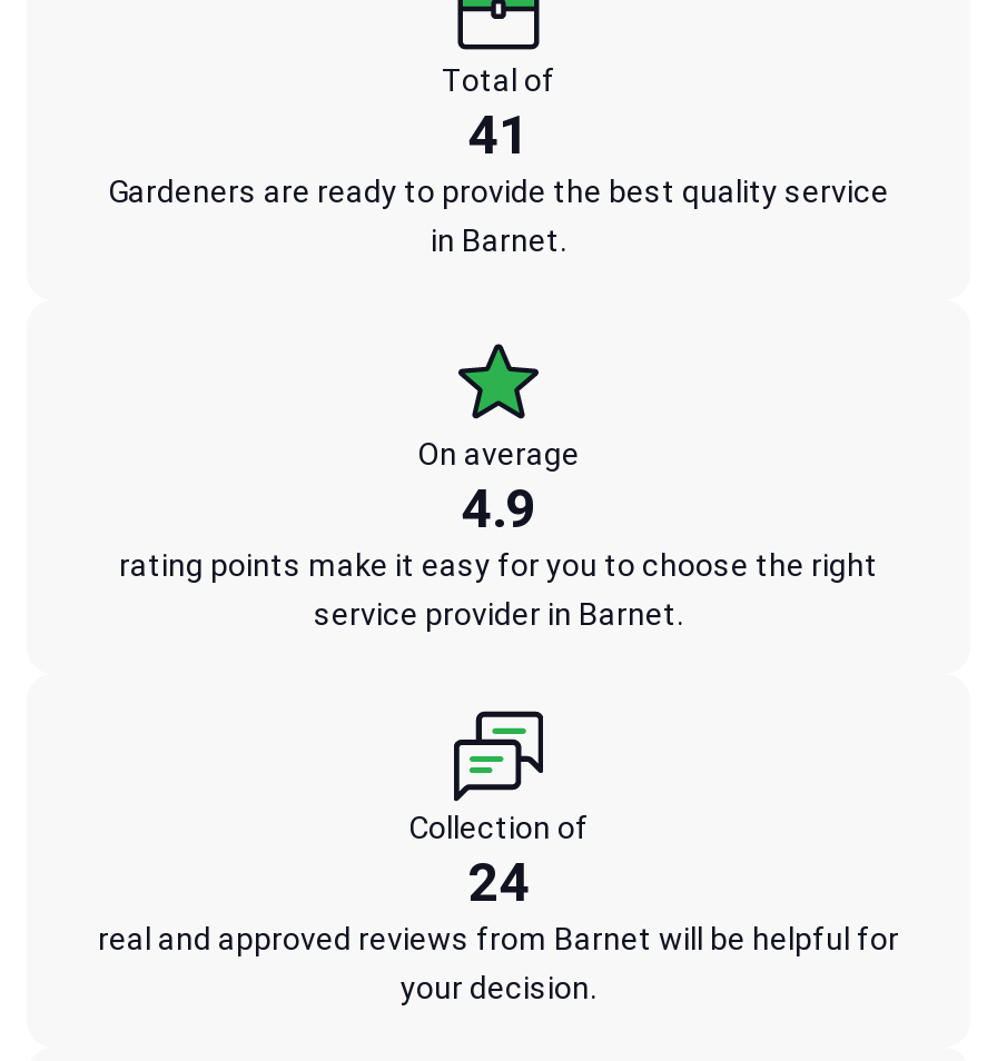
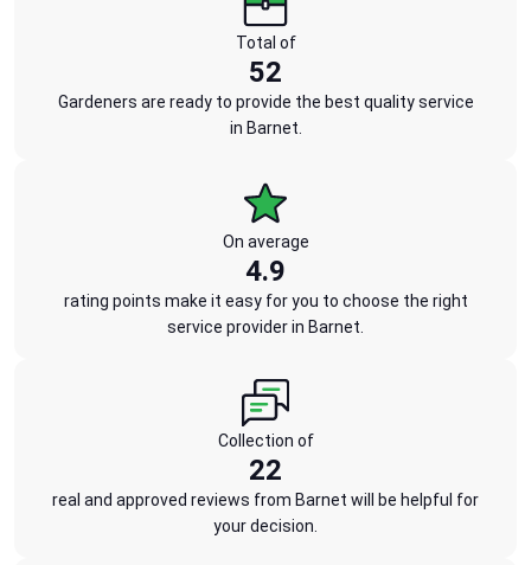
- 41
+ 52

- 24
+ 22
